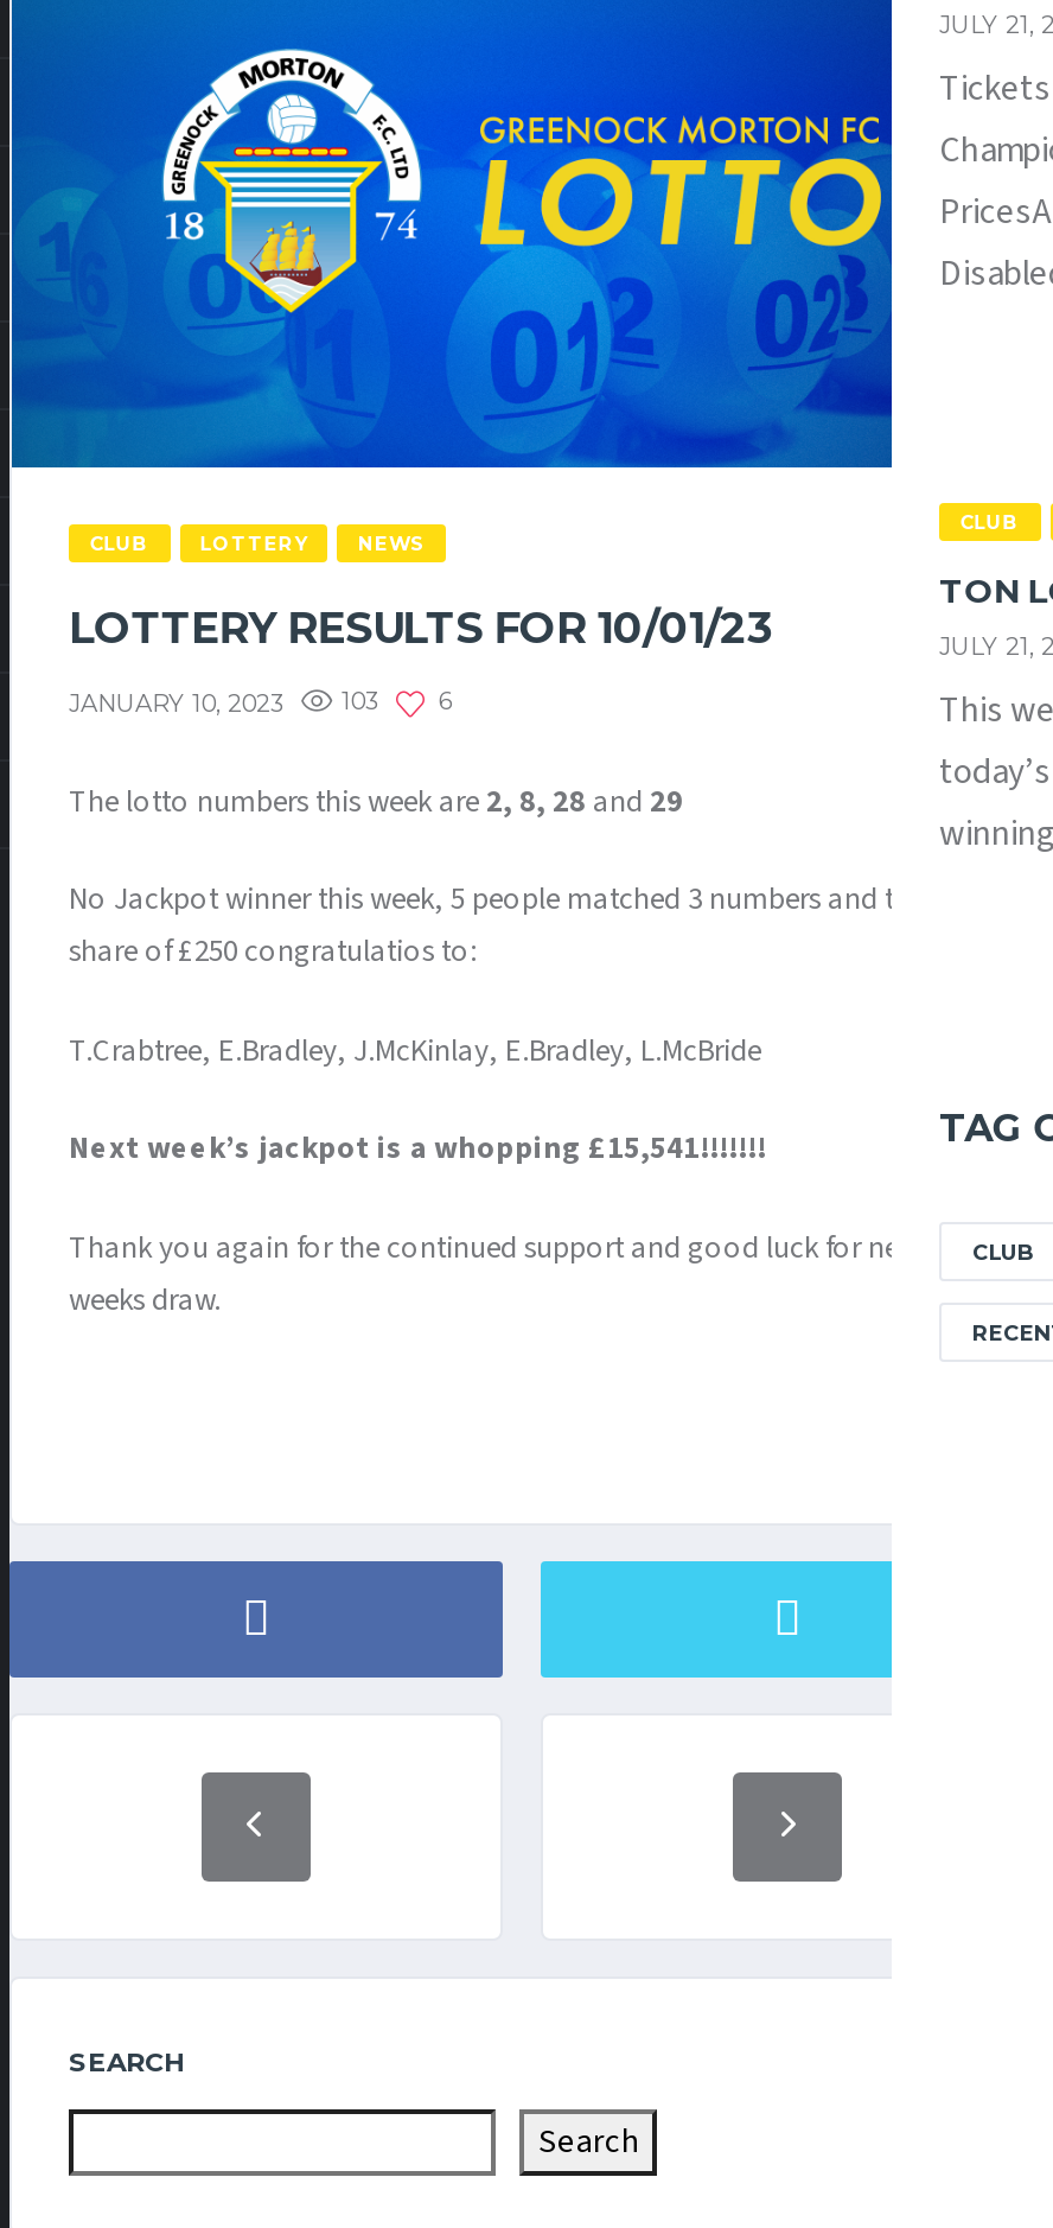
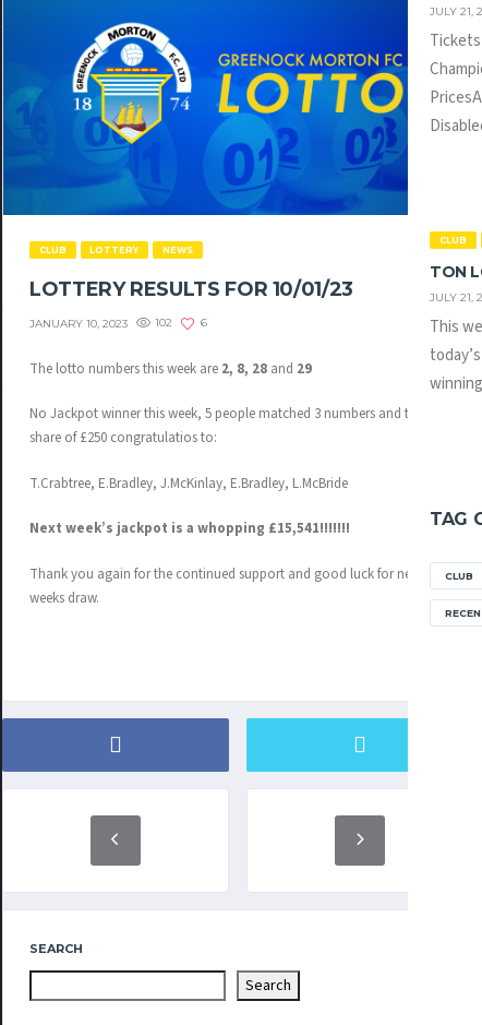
- JANUARY 10, 2023 103 6
+ JANUARY 10, 2023 102 6
